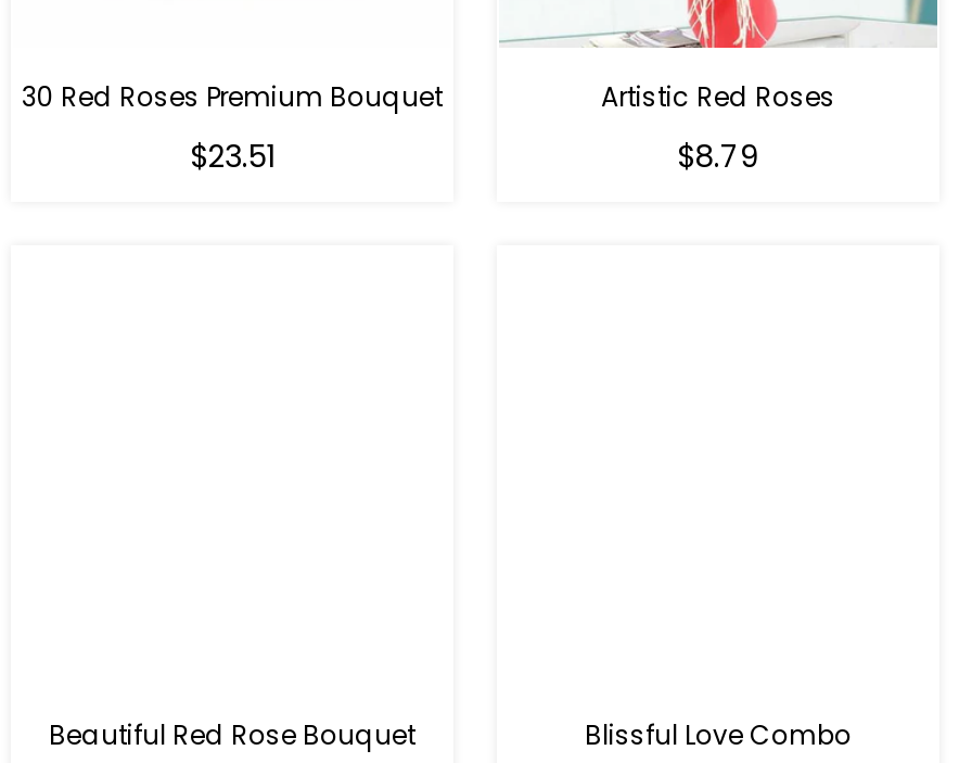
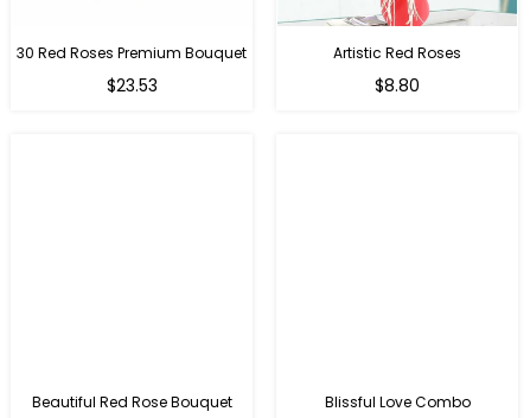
- $23.51
+ $23.53

- $8.79
+ $8.80
